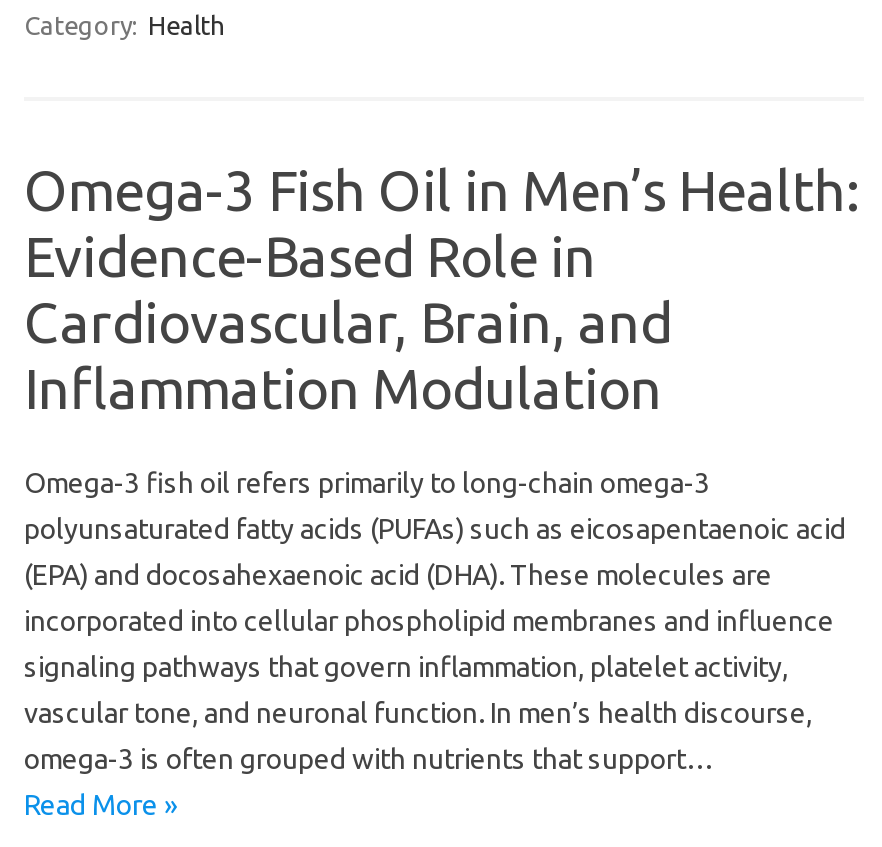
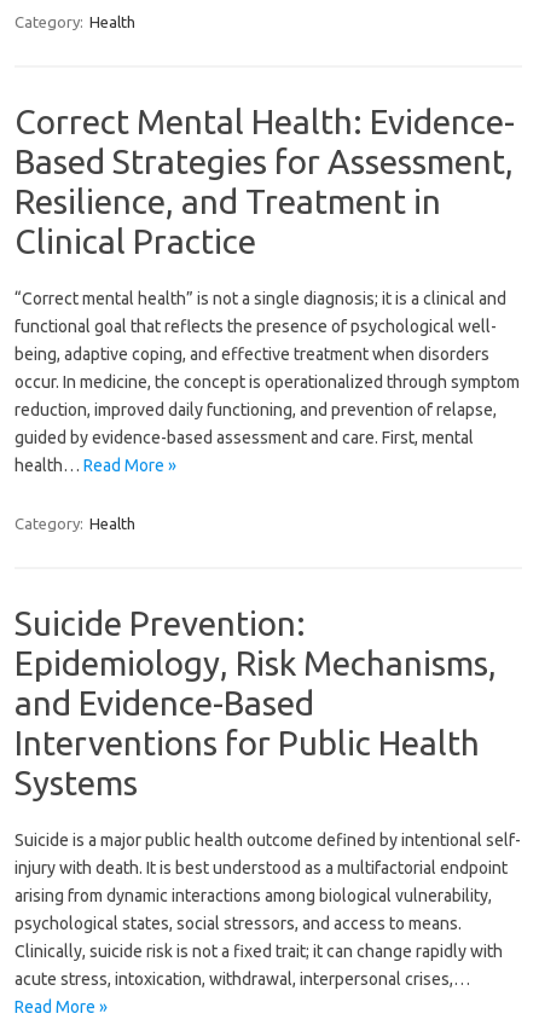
- Omega-3 Fish Oil in Men’s Health:
- Evidence-Based Role in
- Cardiovascular, Brain, and
- Inflammation Modulation
- Omega-3 fish oil refers primarily to long-chain omega-3
- polyunsaturated fatty acids (PUFAs) such as eicosapentaenoic acid
- (EPA) and docosahexaenoic acid (DHA). These molecules are
- incorporated into cellular phospholipid membranes and influence
- signaling pathways that govern inflammation, platelet activity,
- vascular tone, and neuronal function. In men’s health discourse,
- omega-3 is often grouped with nutrients that support…
+ Correct Mental Health: Evidence-
+ Based Strategies for Assessment,
+ Resilience, and Treatment in
+ Clinical Practice
+ “Correct mental health” is not a single diagnosis; it is a clinical and
+ functional goal that reflects the presence of psychological well-
+ being, adaptive coping, and effective treatment when disorders
+ occur. In medicine, the concept is operationalized through symptom
+ reduction, improved daily functioning, and prevention of relapse,
+ guided by evidence-based assessment and care. First, mental
+ health… Read More »
+ Category: Health
+ Suicide Prevention:
+ Epidemiology, Risk Mechanisms,
+ and Evidence-Based
+ Interventions for Public Health
+ Systems
+ Suicide is a major public health outcome defined by intentional self-
+ injury with death. It is best understood as a multifactorial endpoint
+ arising from dynamic interactions among biological vulnerability,
+ psychological states, social stressors, and access to means.
+ Clinically, suicide risk is not a fixed trait; it can change rapidly with
+ acute stress, intoxication, withdrawal, interpersonal crises,…
